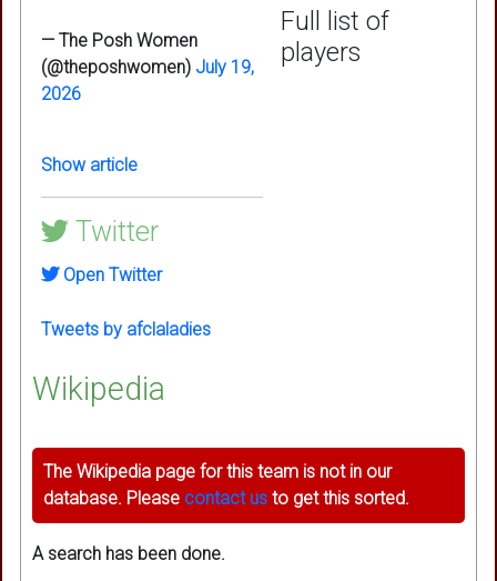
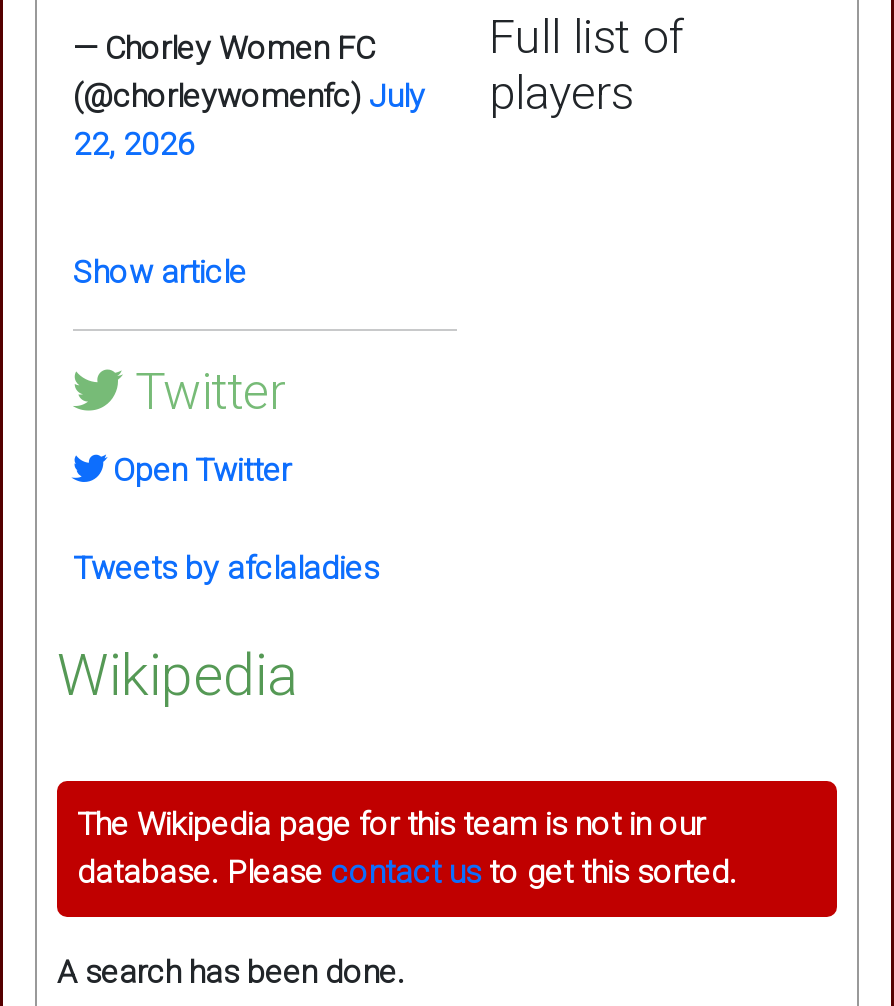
- — The Posh Women
- (@theposhwomen) July 19,
- 2026
+ — Chorley Women FC
+ (@chorleywomenfc) July
+ 22, 2026
